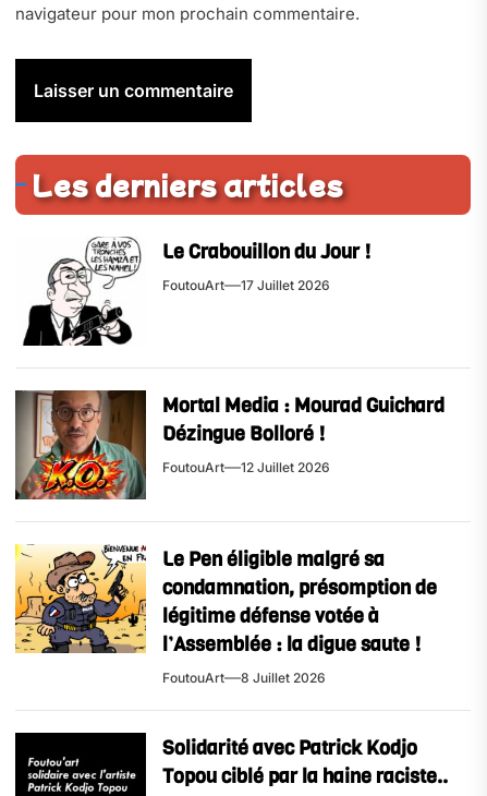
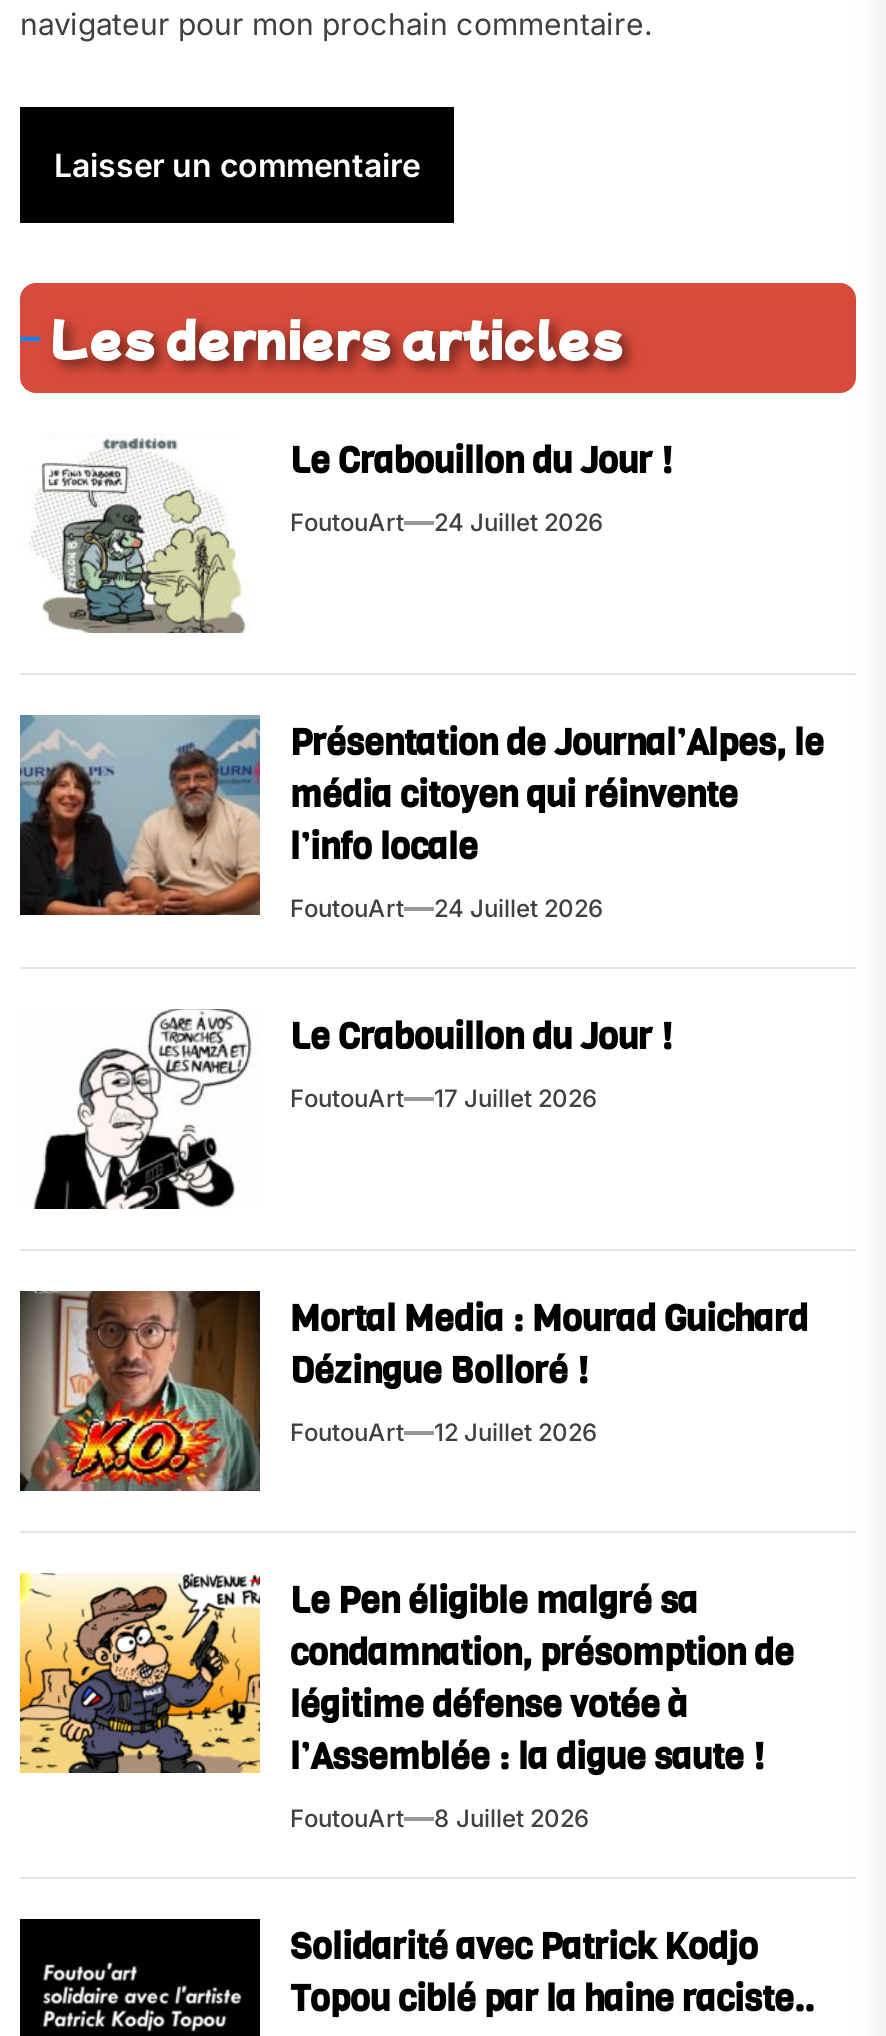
+ [image]

+ [image]
+ Présentation de Journal’Alpes, le
+ média citoyen qui réinvente
+ l’info locale
+ FoutouArt
+ 24 Juillet 2026
+ Le Crabouillon du Jour !
+ FoutouArt

+ 24 Juillet 2026
